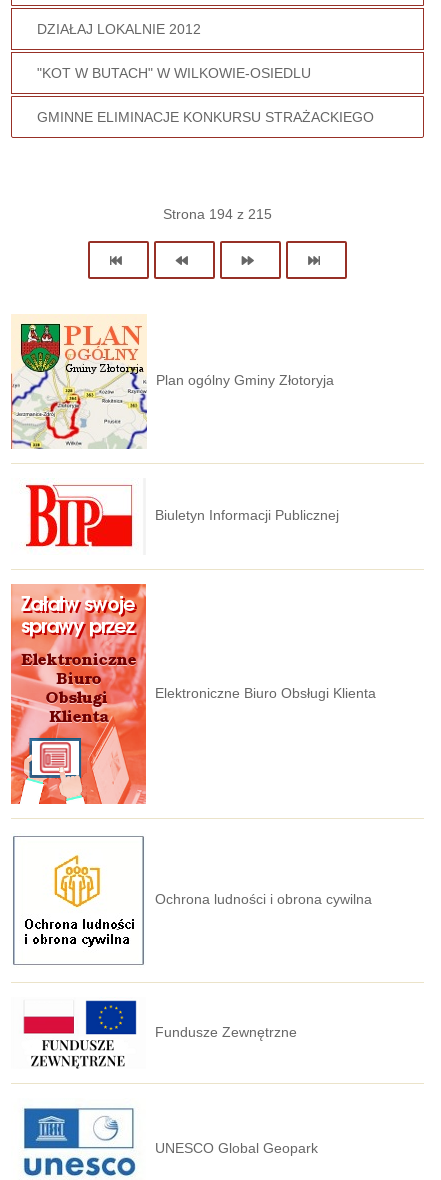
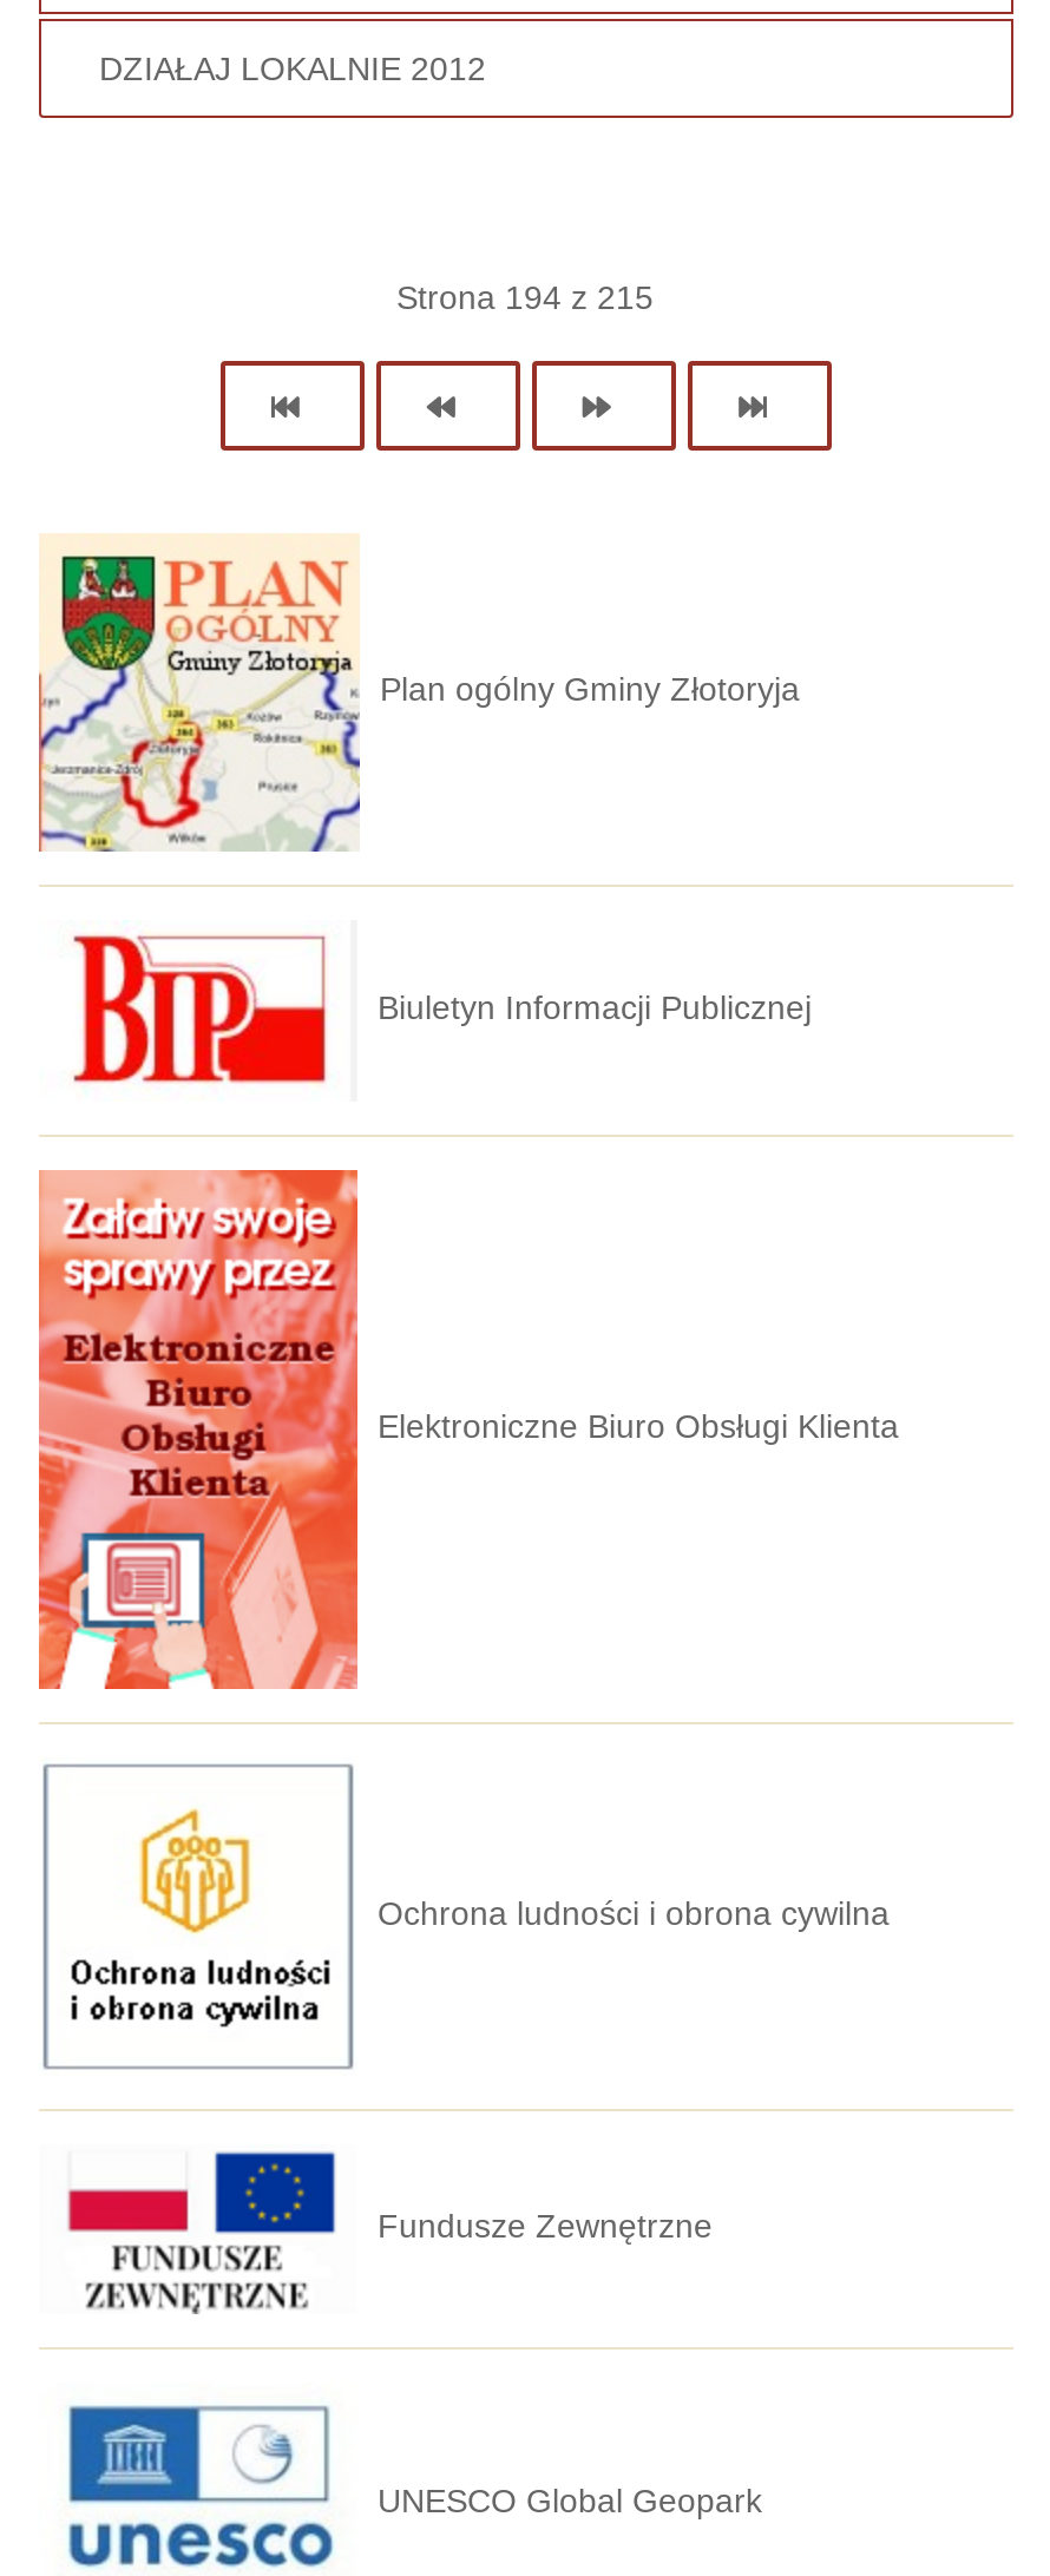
- "KOT W BUTACH" W WILKOWIE-OSIEDLU
- GMINNE ELIMINACJE KONKURSU STRAŻACKIEGO
